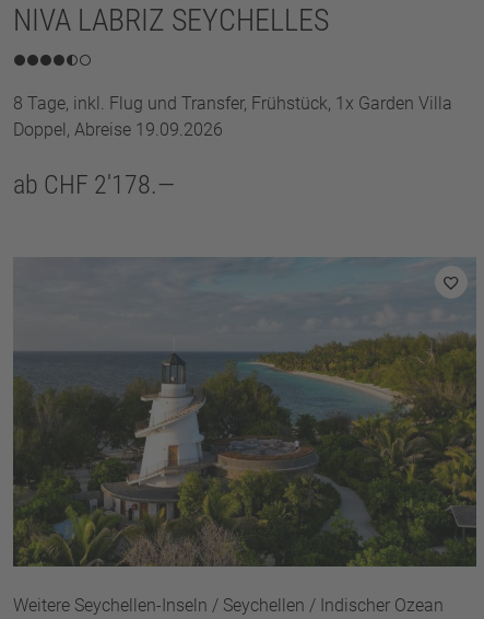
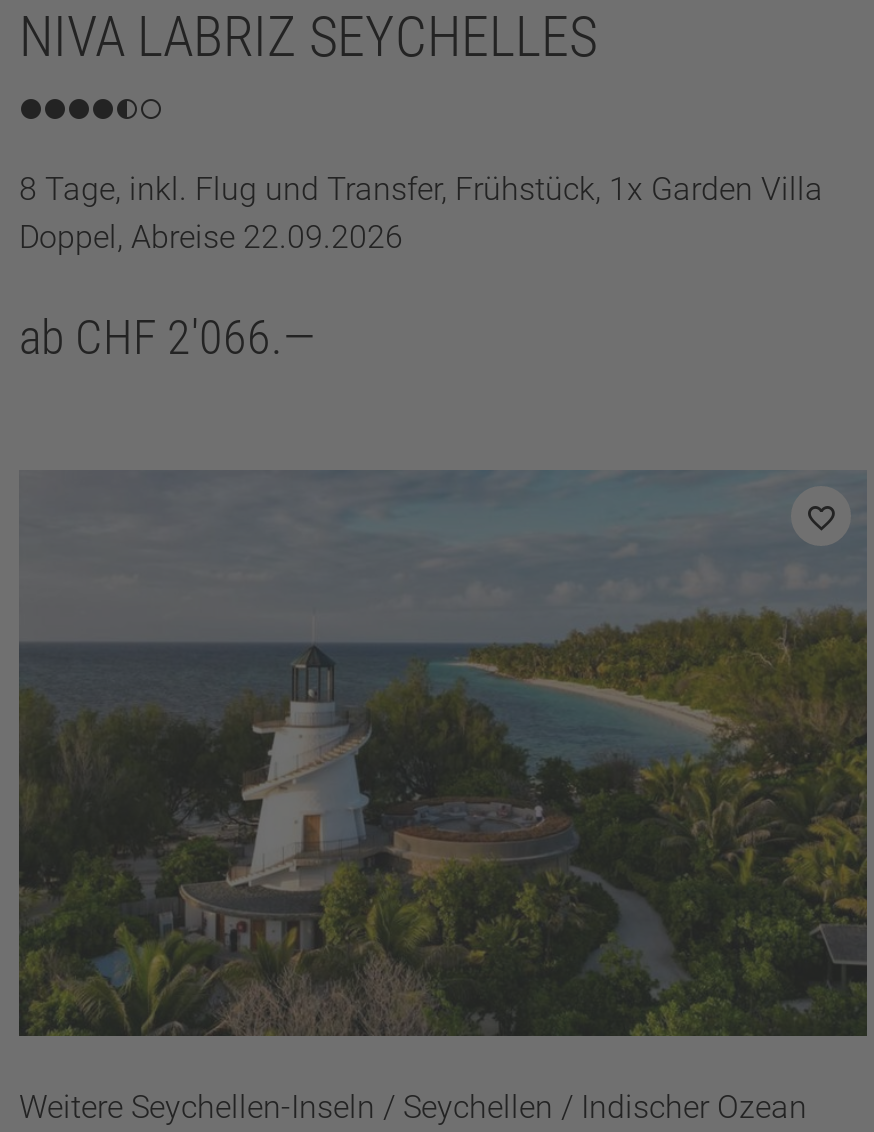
- Doppel, Abreise 19.09.2026
+ Doppel, Abreise 22.09.2026

- ab CHF 2'178.—
+ ab CHF 2'066.—
